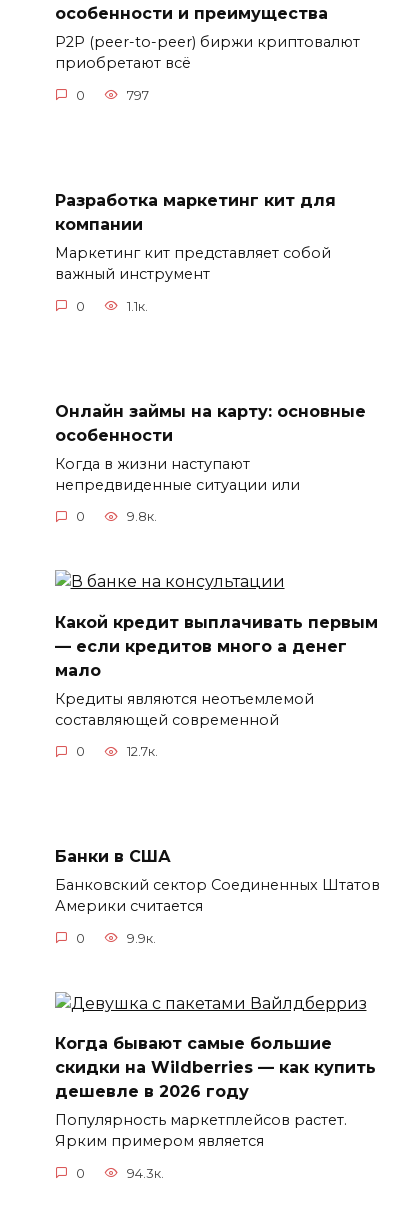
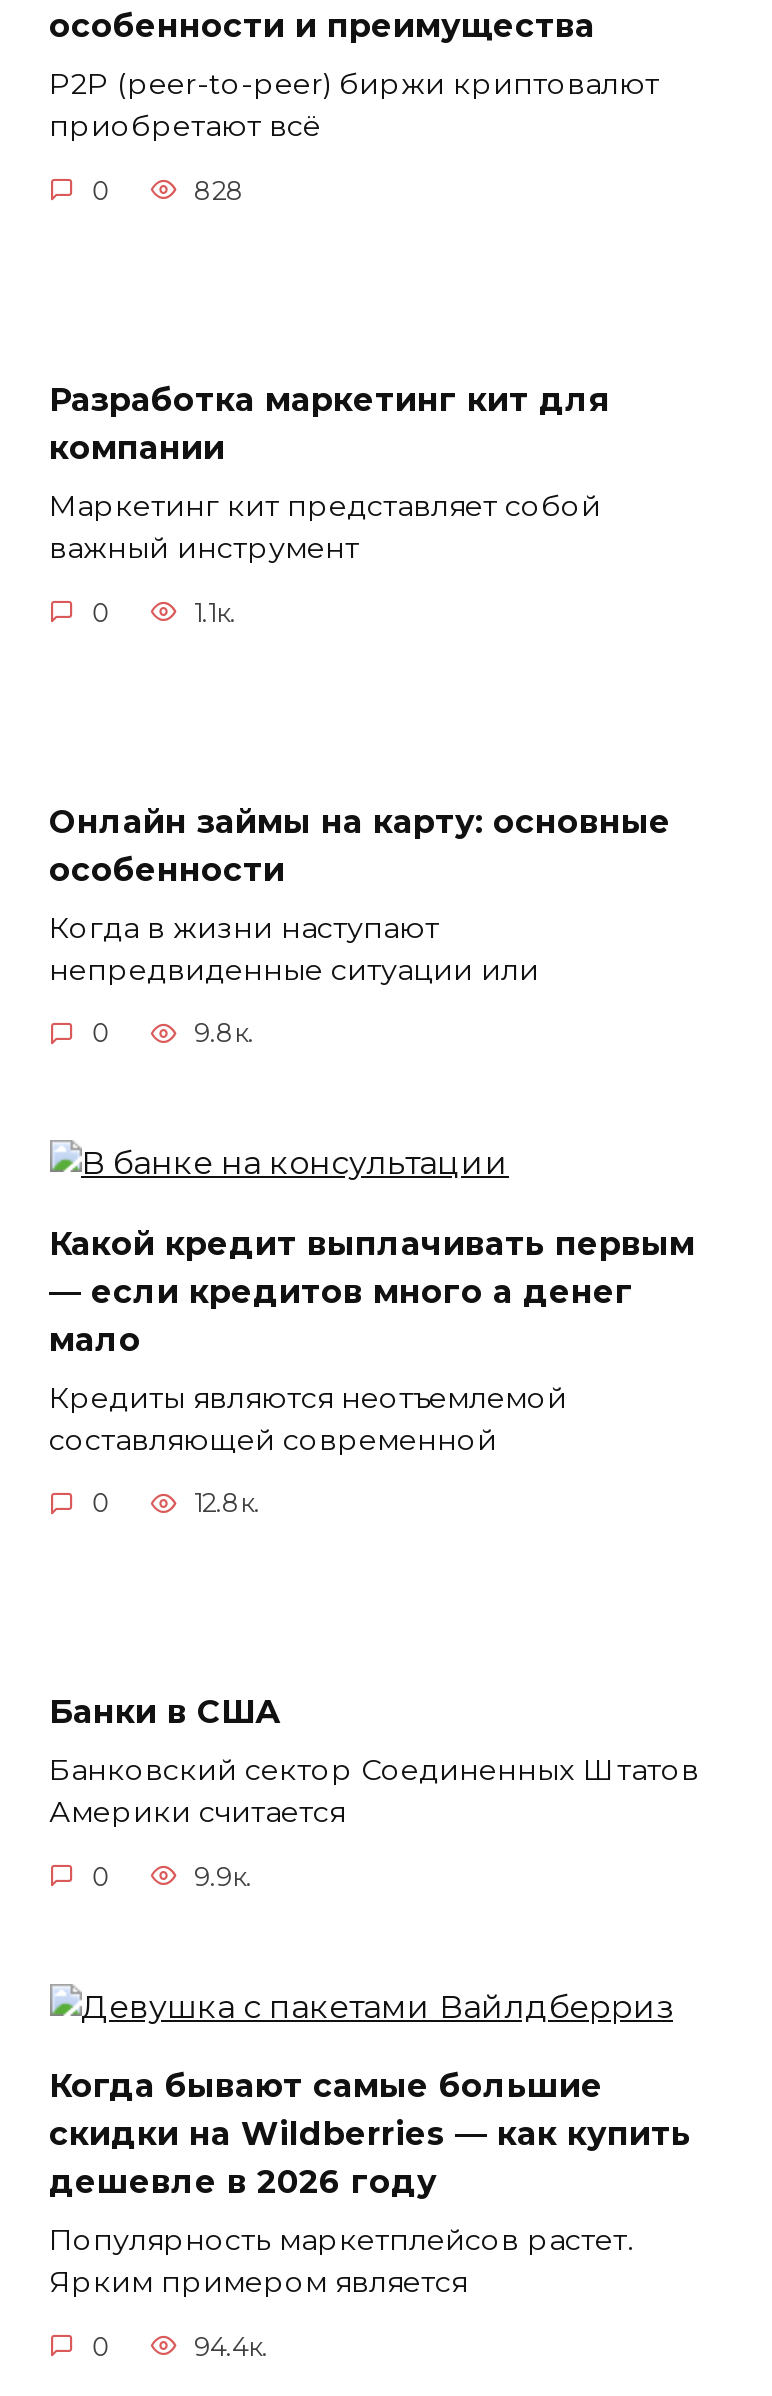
- 797
+ 828

- 12.7к.
+ 12.8к.

- 94.3к.
+ 94.4к.
